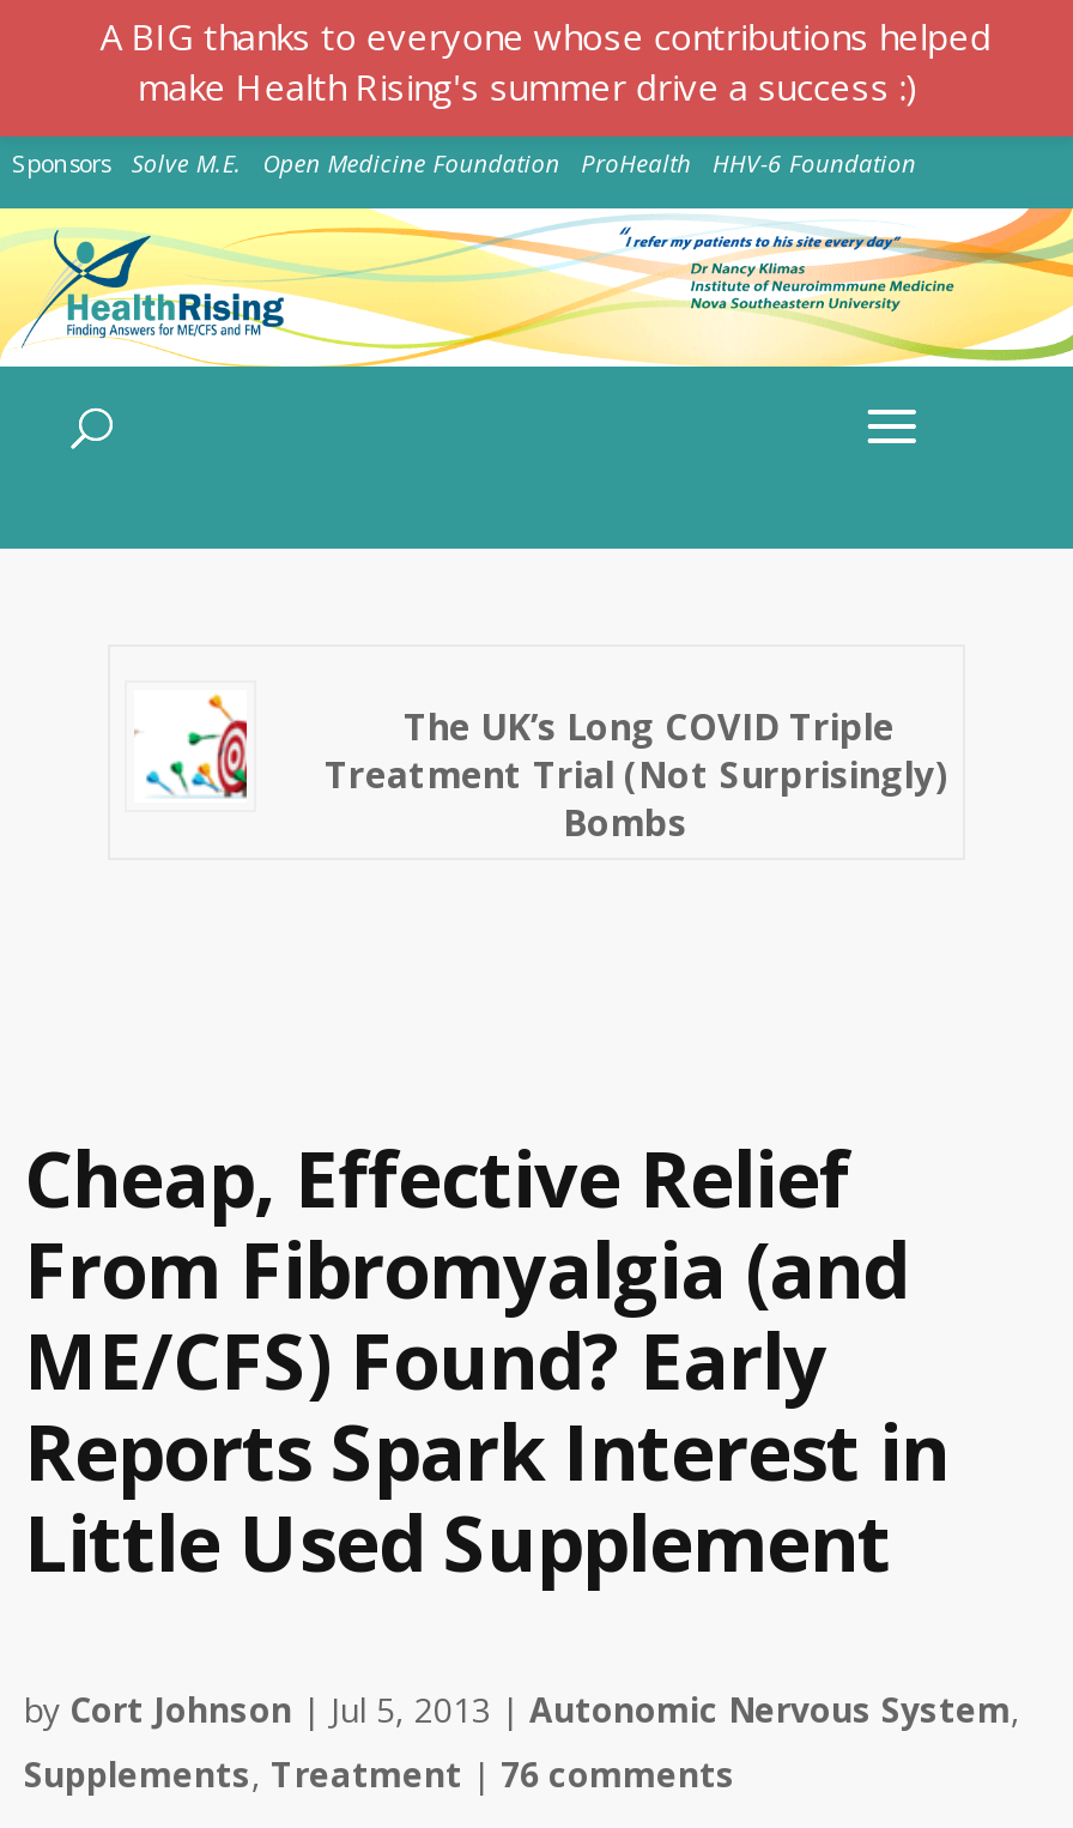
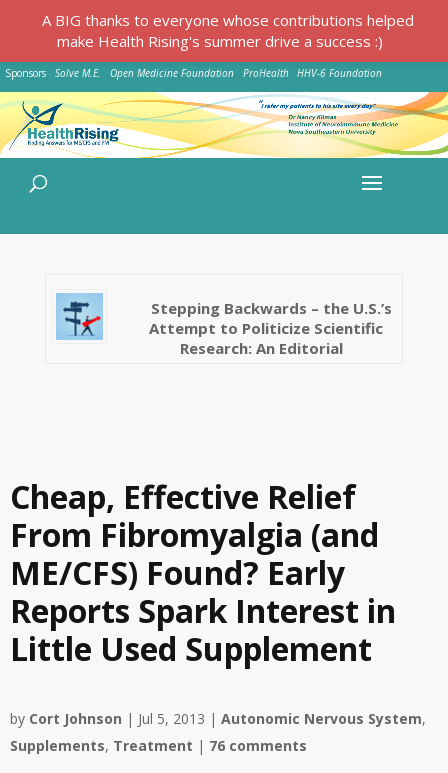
- [image]
+ [image]

- The UK’s Long COVID Triple
- Treatment Trial (Not Surprisingly)
- Bombs
+ Stepping Backwards – the U.S.’s
+ Attempt to Politicize Scientific
+ Research: An Editorial
